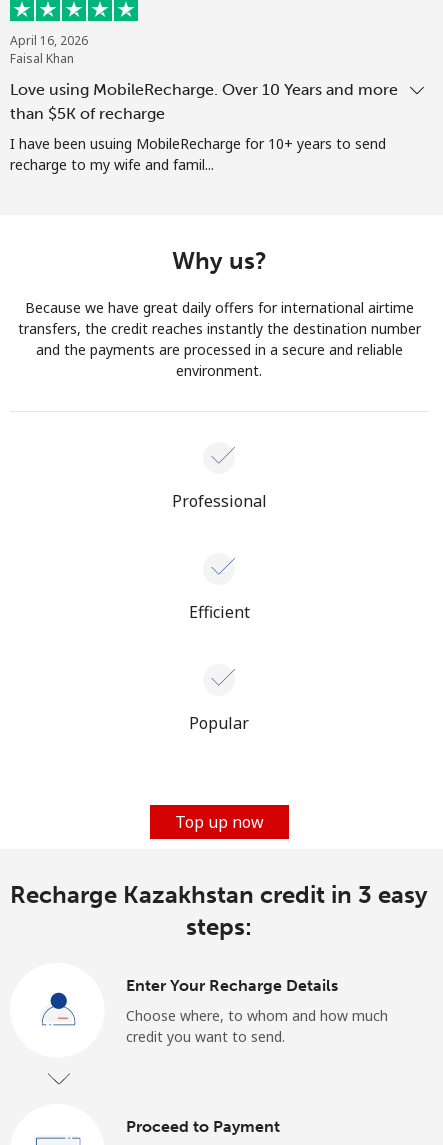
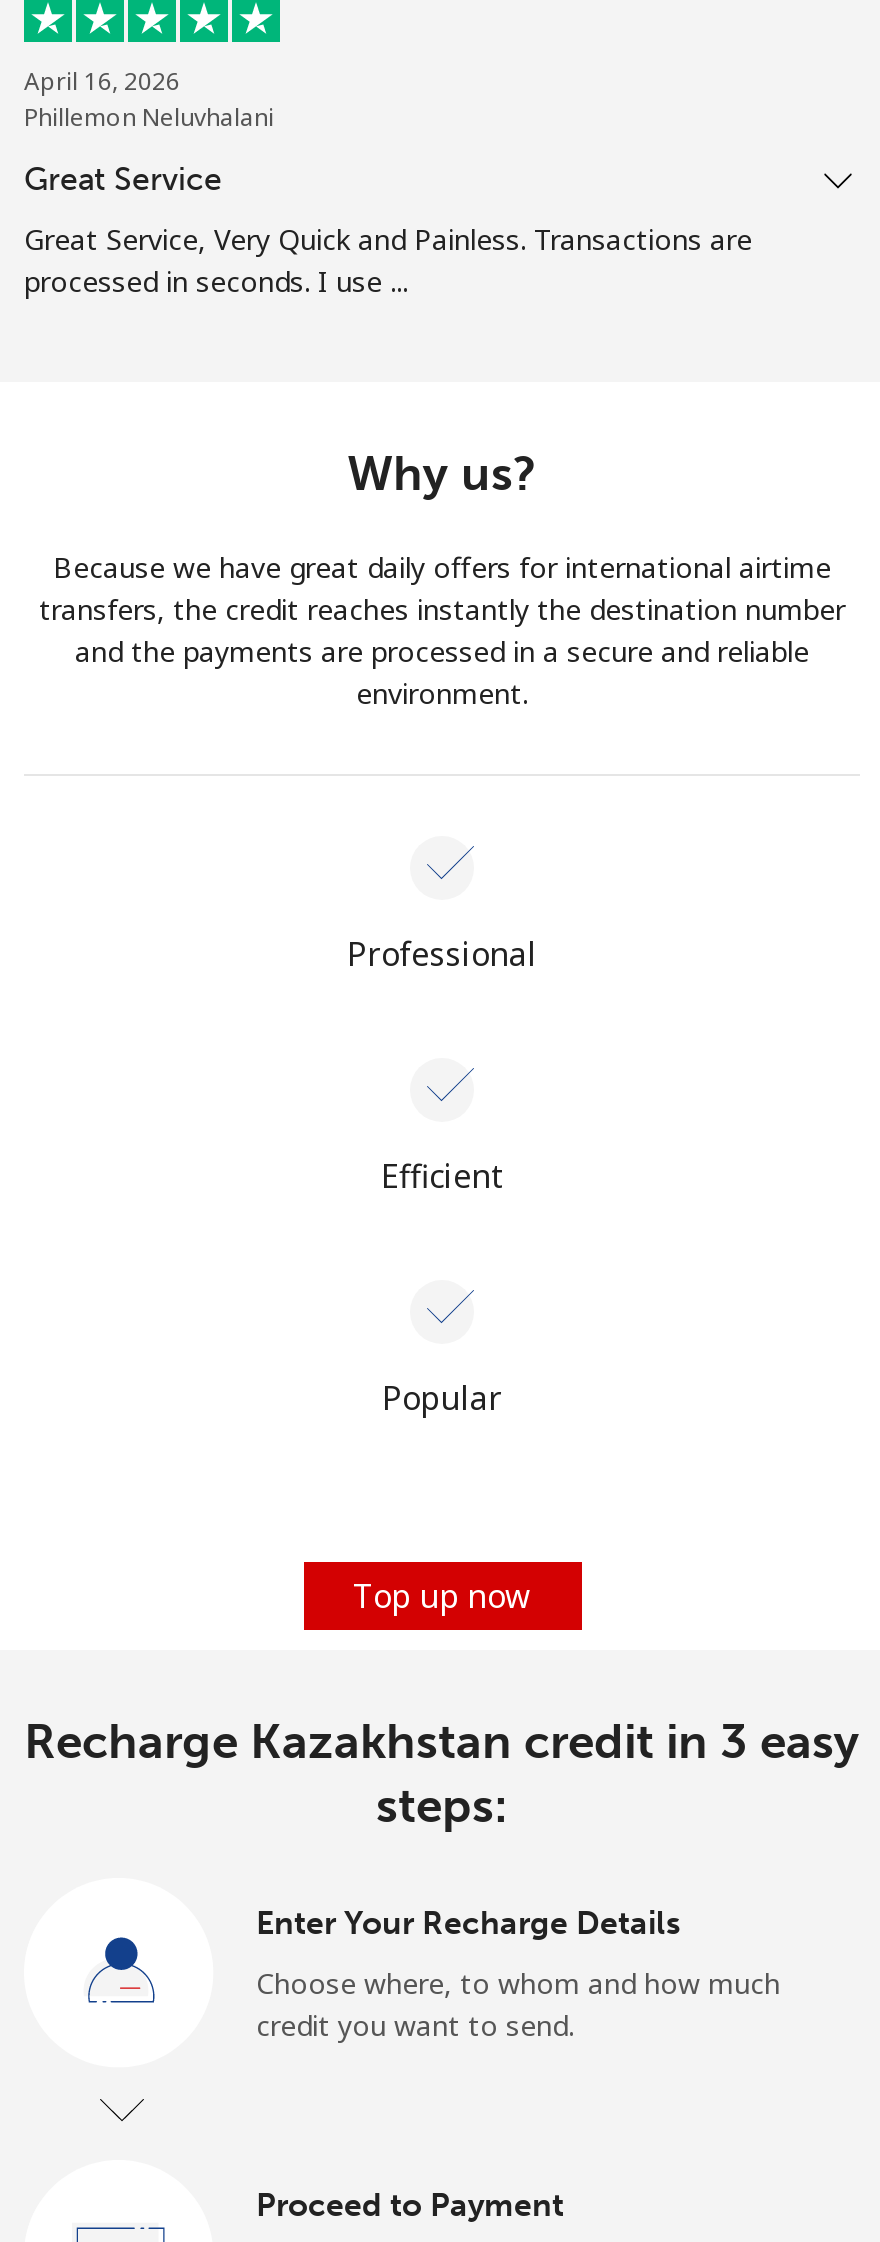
- Faisal Khan
+ Phillemon Neluvhalani

- Love using MobileRecharge. Over 10 Years and more
- than $5K of recharge
+ Great Service

- I have been usuing MobileRecharge for 10+ years to send
- recharge to my wife and famil...
+ Great Service, Very Quick and Painless. Transactions are
+ processed in seconds. I use ...
